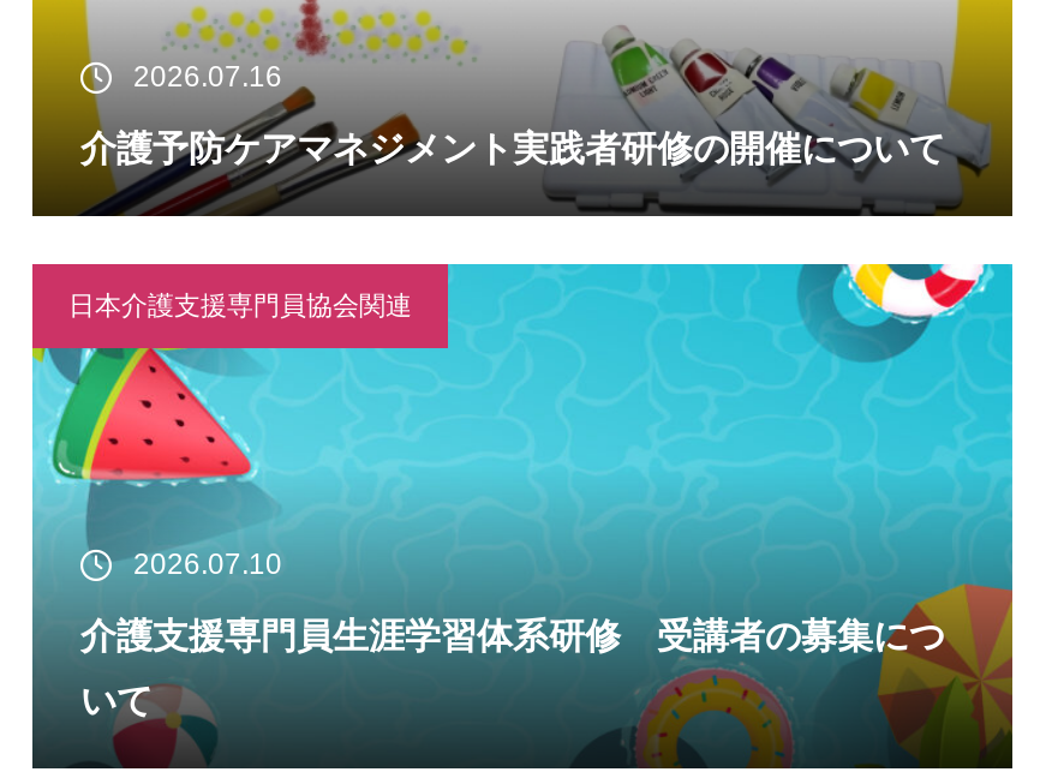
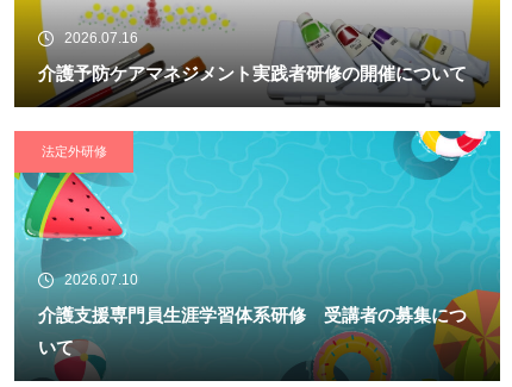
- 日本介護支援専門員協会関連
+ 法定外研修
